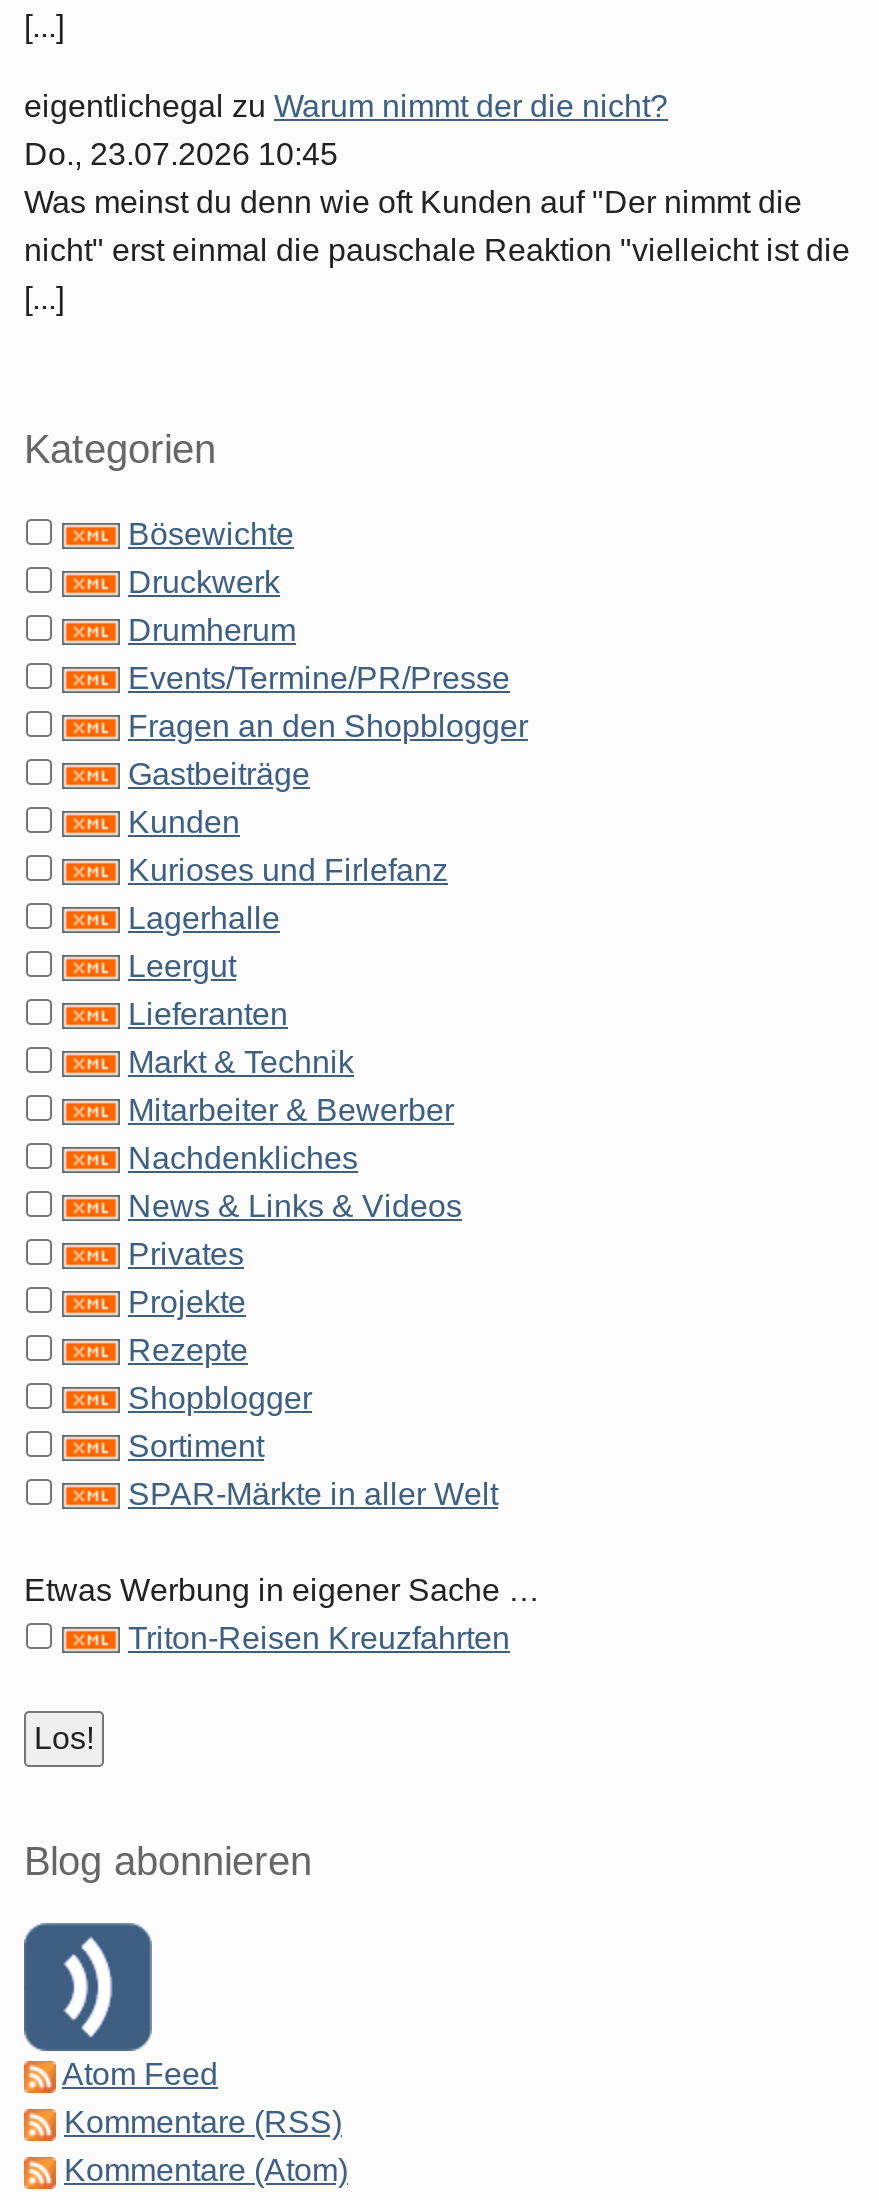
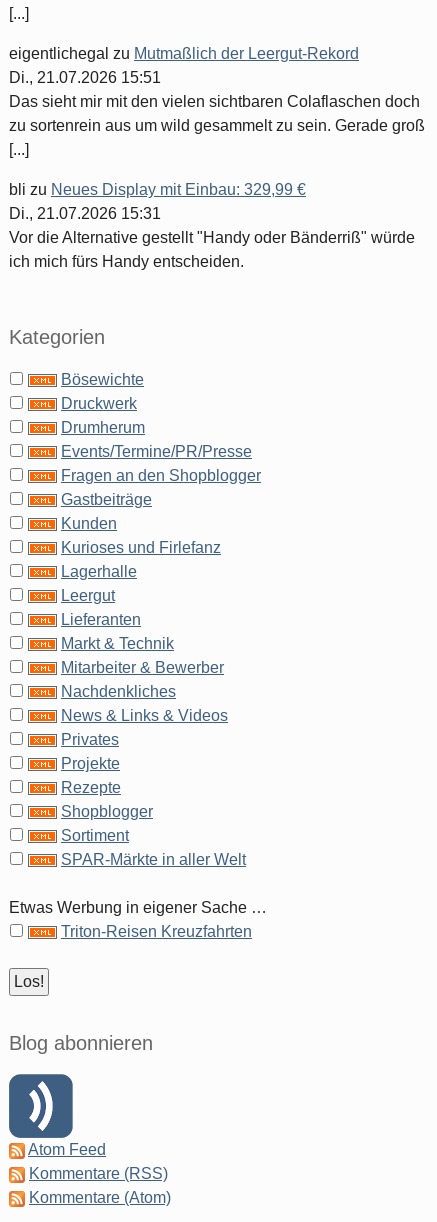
- eigentlichegal zu Warum nimmt der die nicht?
- Do., 23.07.2026 10:45
- Was meinst du denn wie oft Kunden auf "Der nimmt die
- nicht" erst einmal die pauschale Reaktion "vielleicht ist die
+ eigentlichegal zu Mutmaßlich der Leergut-Rekord
+ Di., 21.07.2026 15:51
+ Das sieht mir mit den vielen sichtbaren Colaflaschen doch
+ zu sortenrein aus um wild gesammelt zu sein. Gerade groß

+ bli zu Neues Display mit Einbau: 329,99 €
+ Di., 21.07.2026 15:31
+ Vor die Alternative gestellt "Handy oder Bänderriß" würde
+ ich mich fürs Handy entscheiden.
